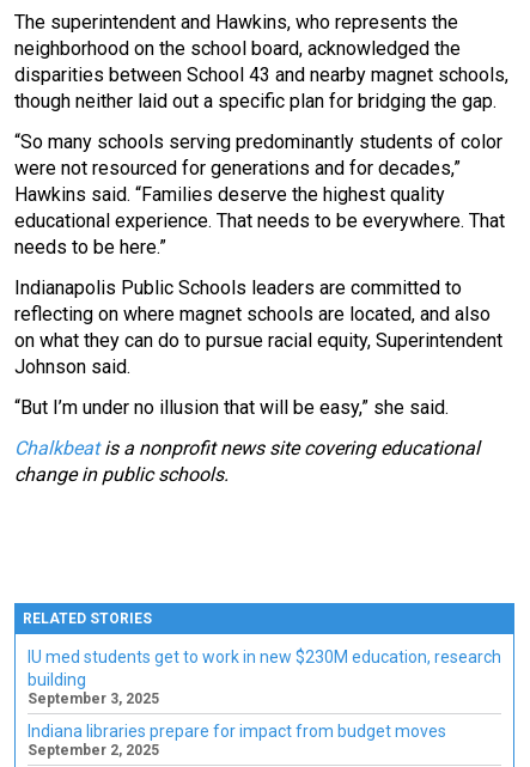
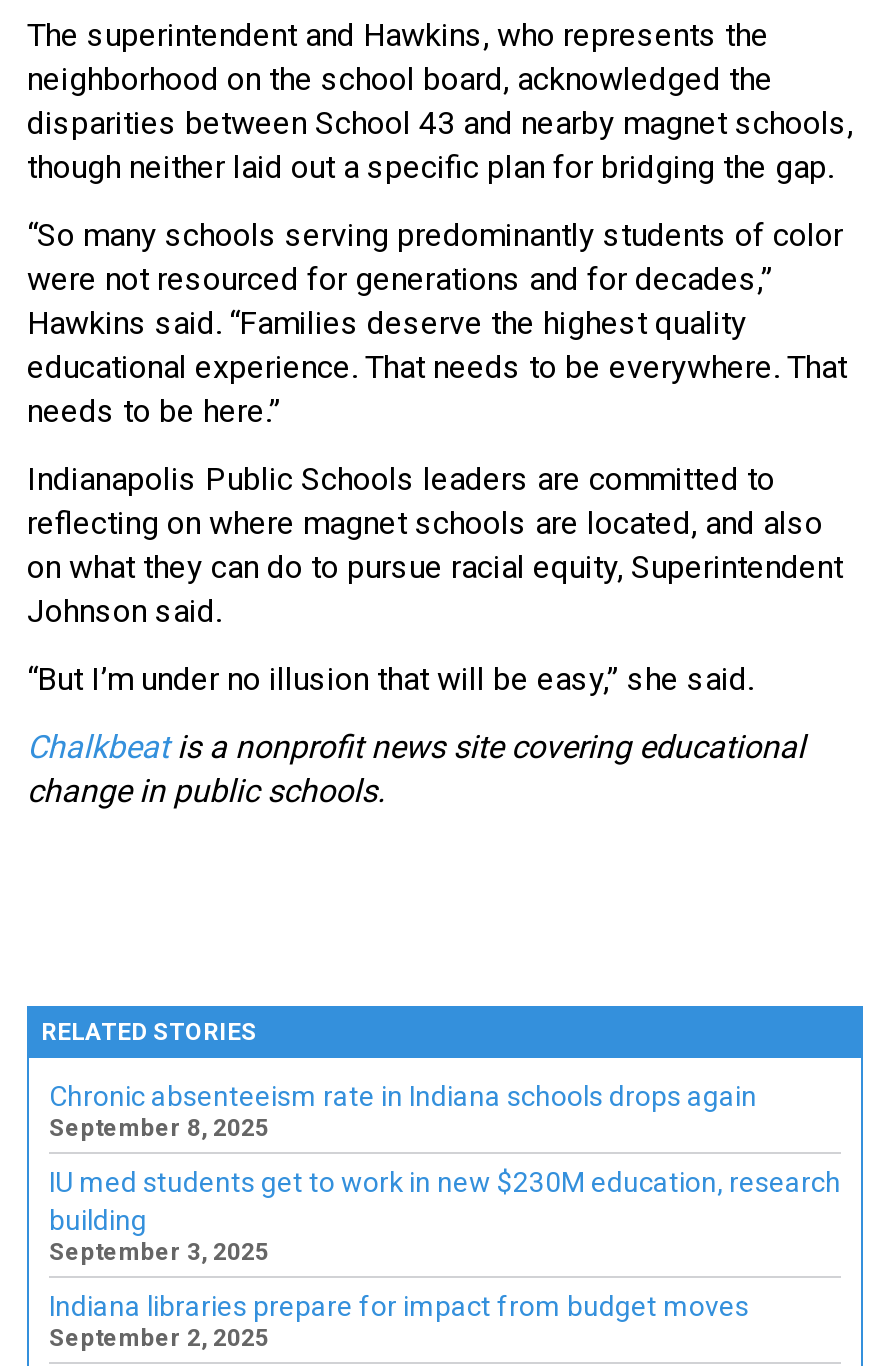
+ Chronic absenteeism rate in Indiana schools drops again
+ September 8, 2025
